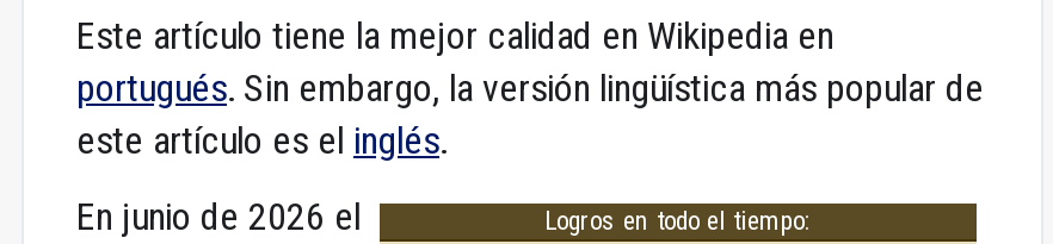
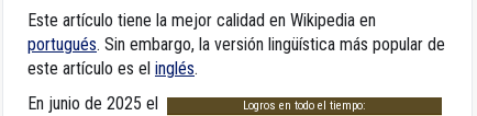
- En junio de 2026 el
+ En junio de 2025 el
